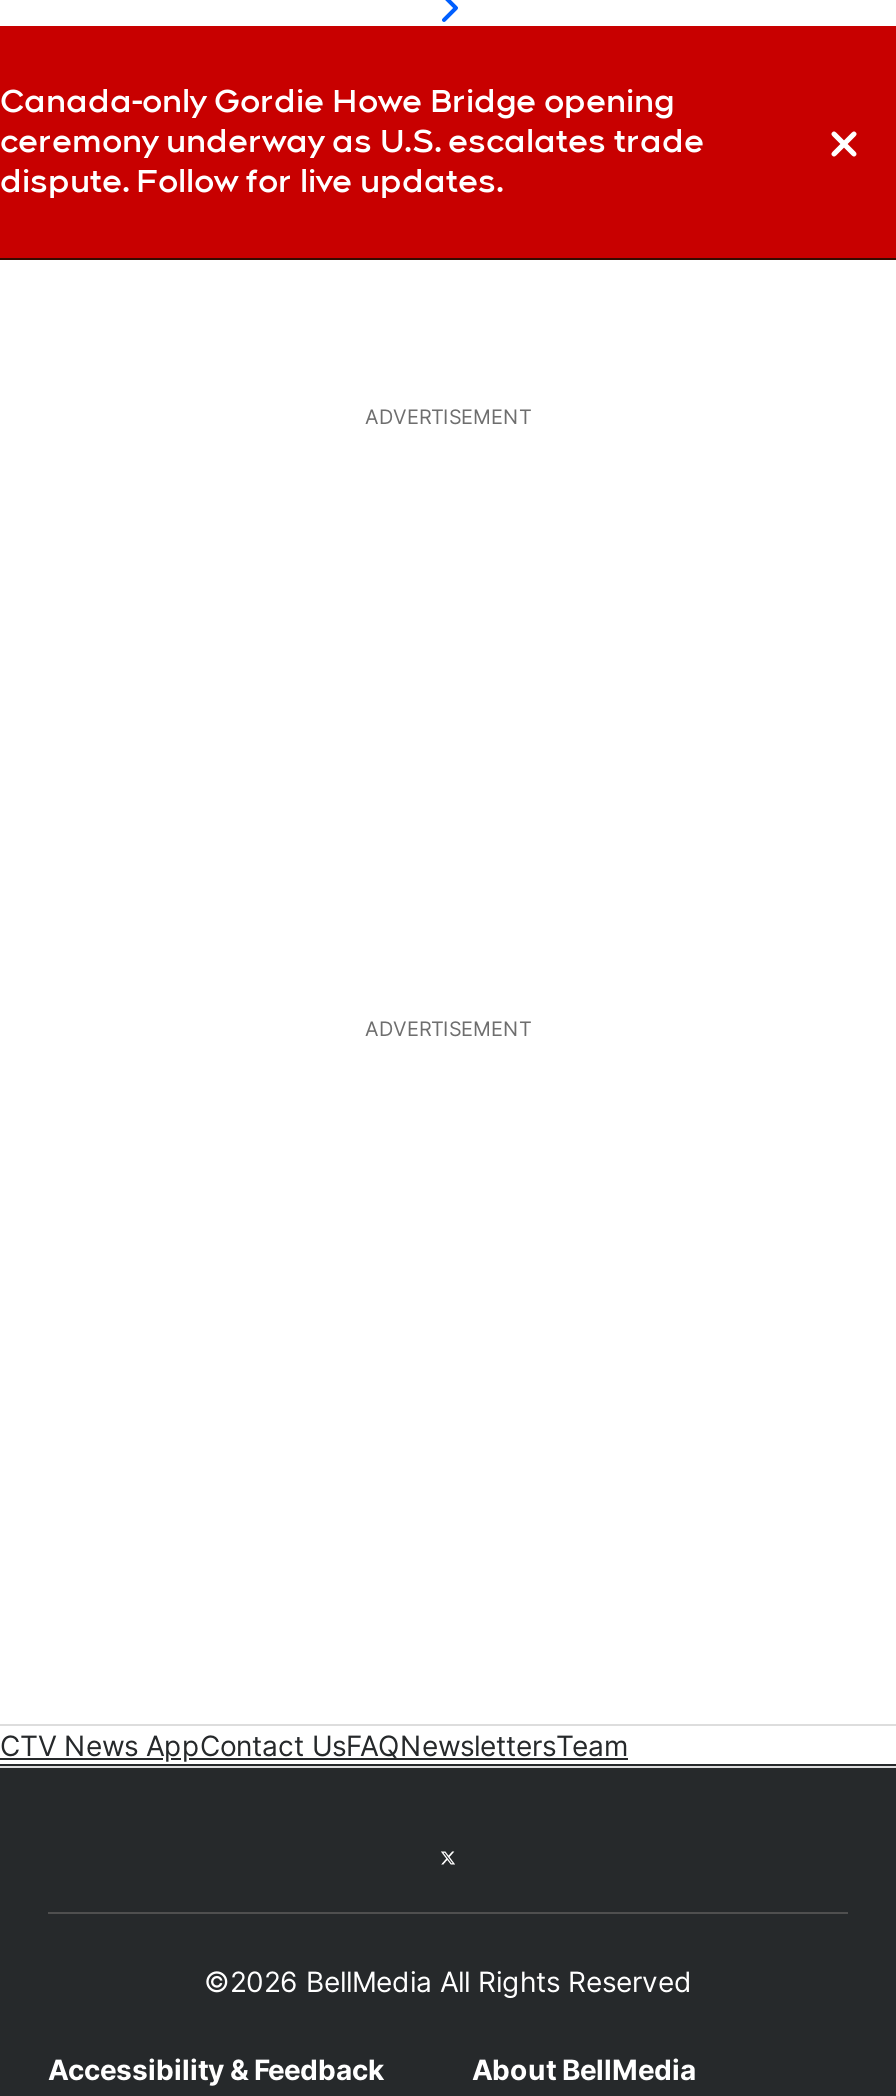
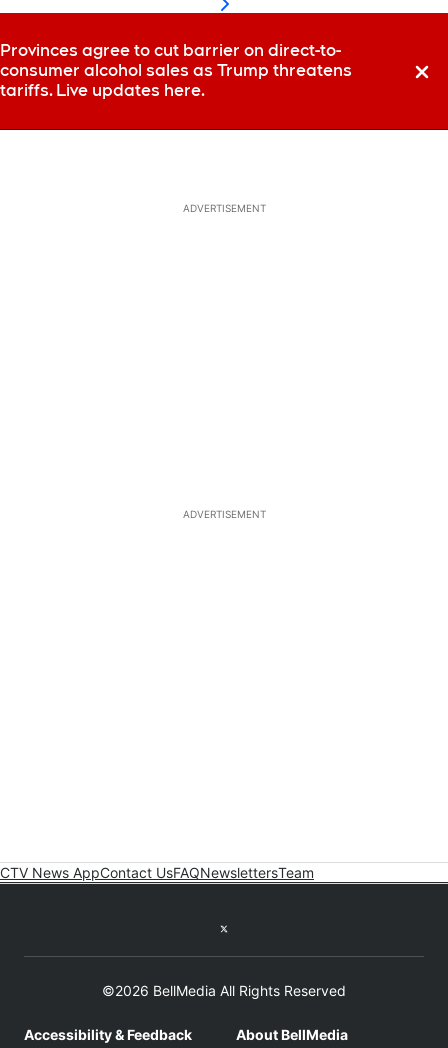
- Canada-only Gordie Howe Bridge opening
- ceremony underway as U.S. escalates trade
- dispute. Follow for live updates.
+ Provinces agree to cut barrier on direct-to-
+ consumer alcohol sales as Trump threatens
+ tariffs. Live updates here.
